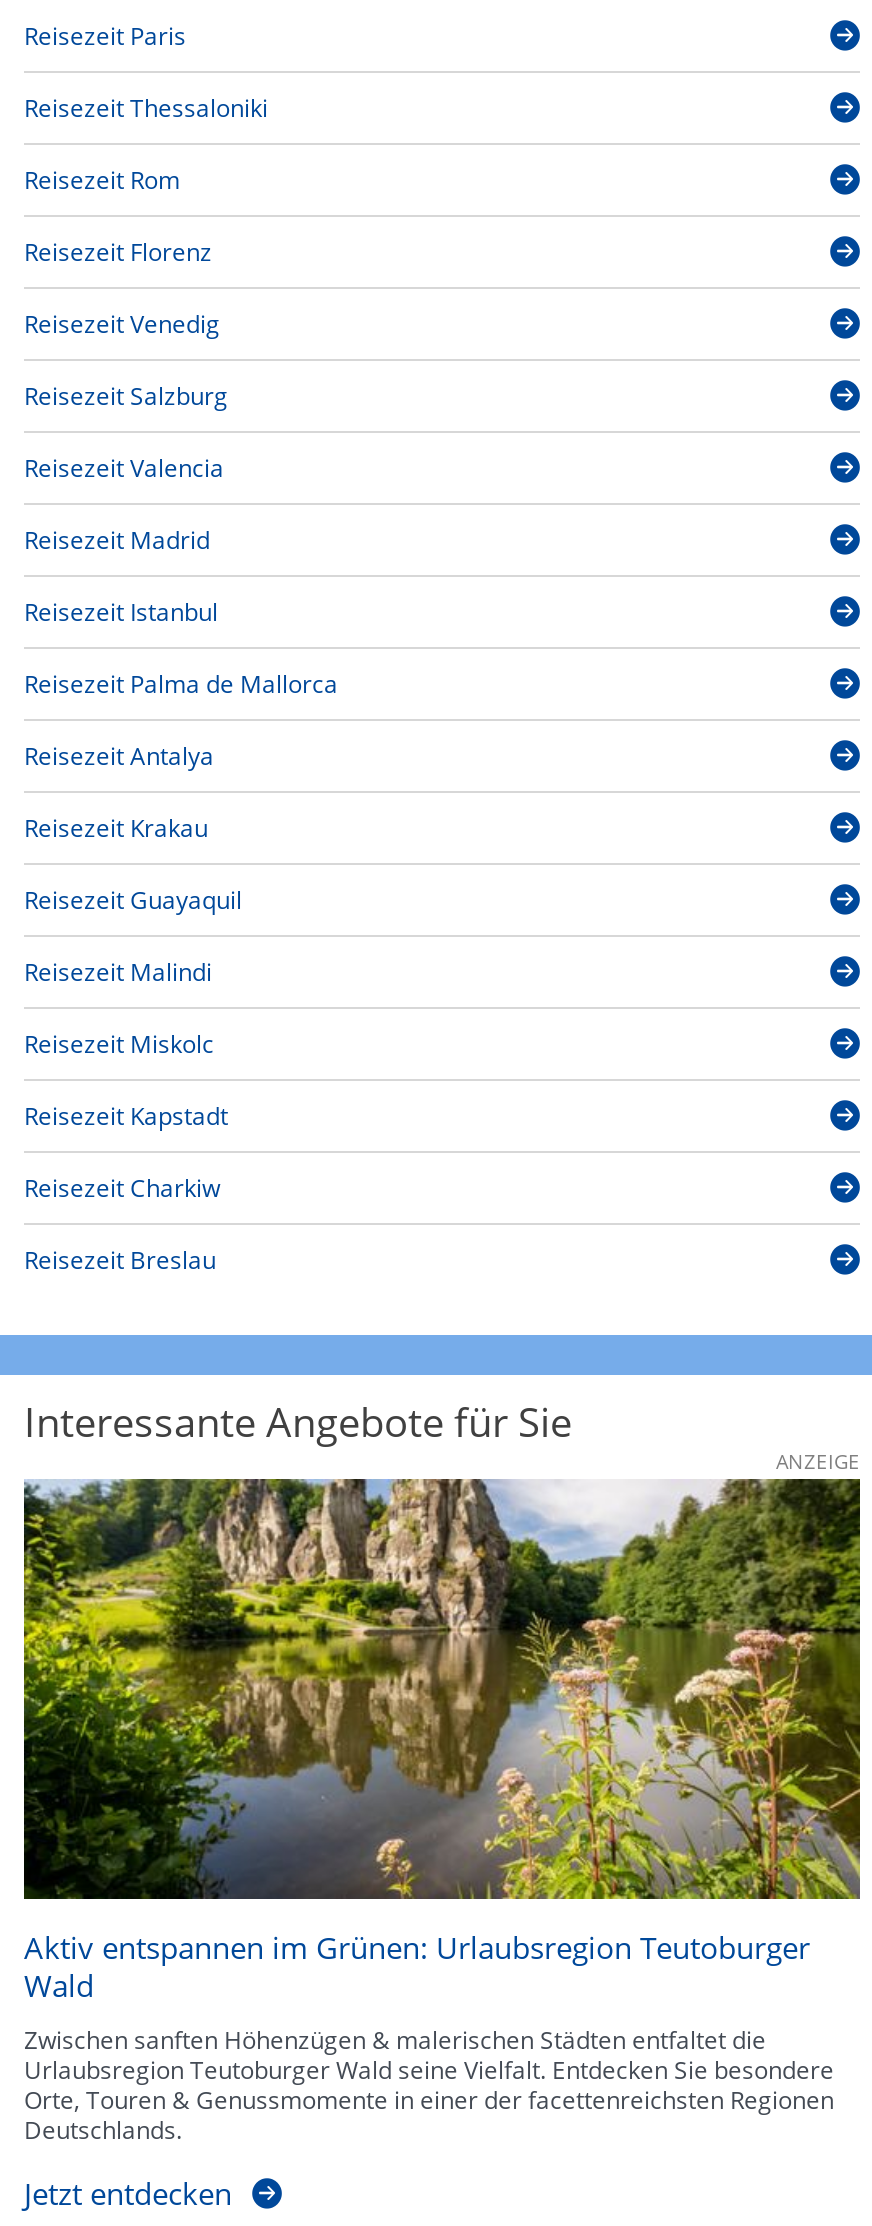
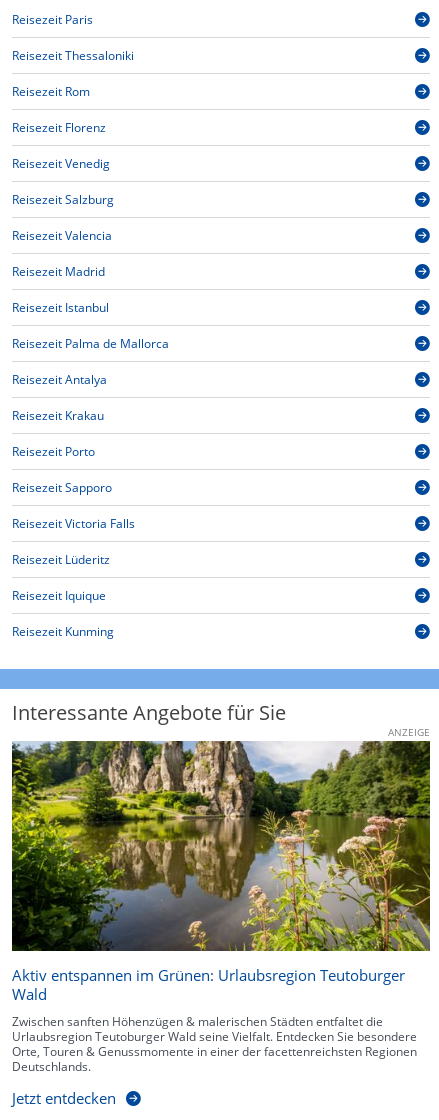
- Reisezeit Guayaquil
+ Reisezeit Porto

- Reisezeit Malindi
+ Reisezeit Sapporo

- Reisezeit Miskolc
+ Reisezeit Victoria Falls

- Reisezeit Kapstadt
+ Reisezeit Lüderitz

- Reisezeit Charkiw
+ Reisezeit Iquique

- Reisezeit Breslau
+ Reisezeit Kunming
